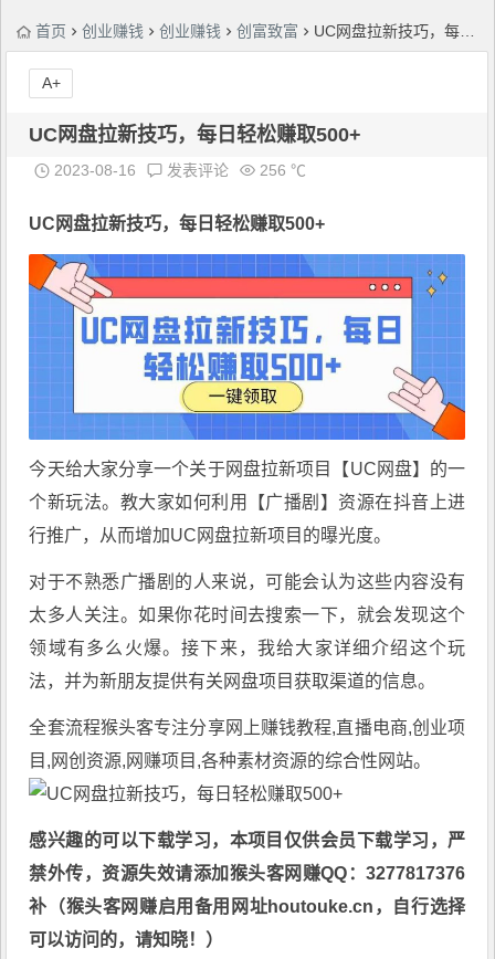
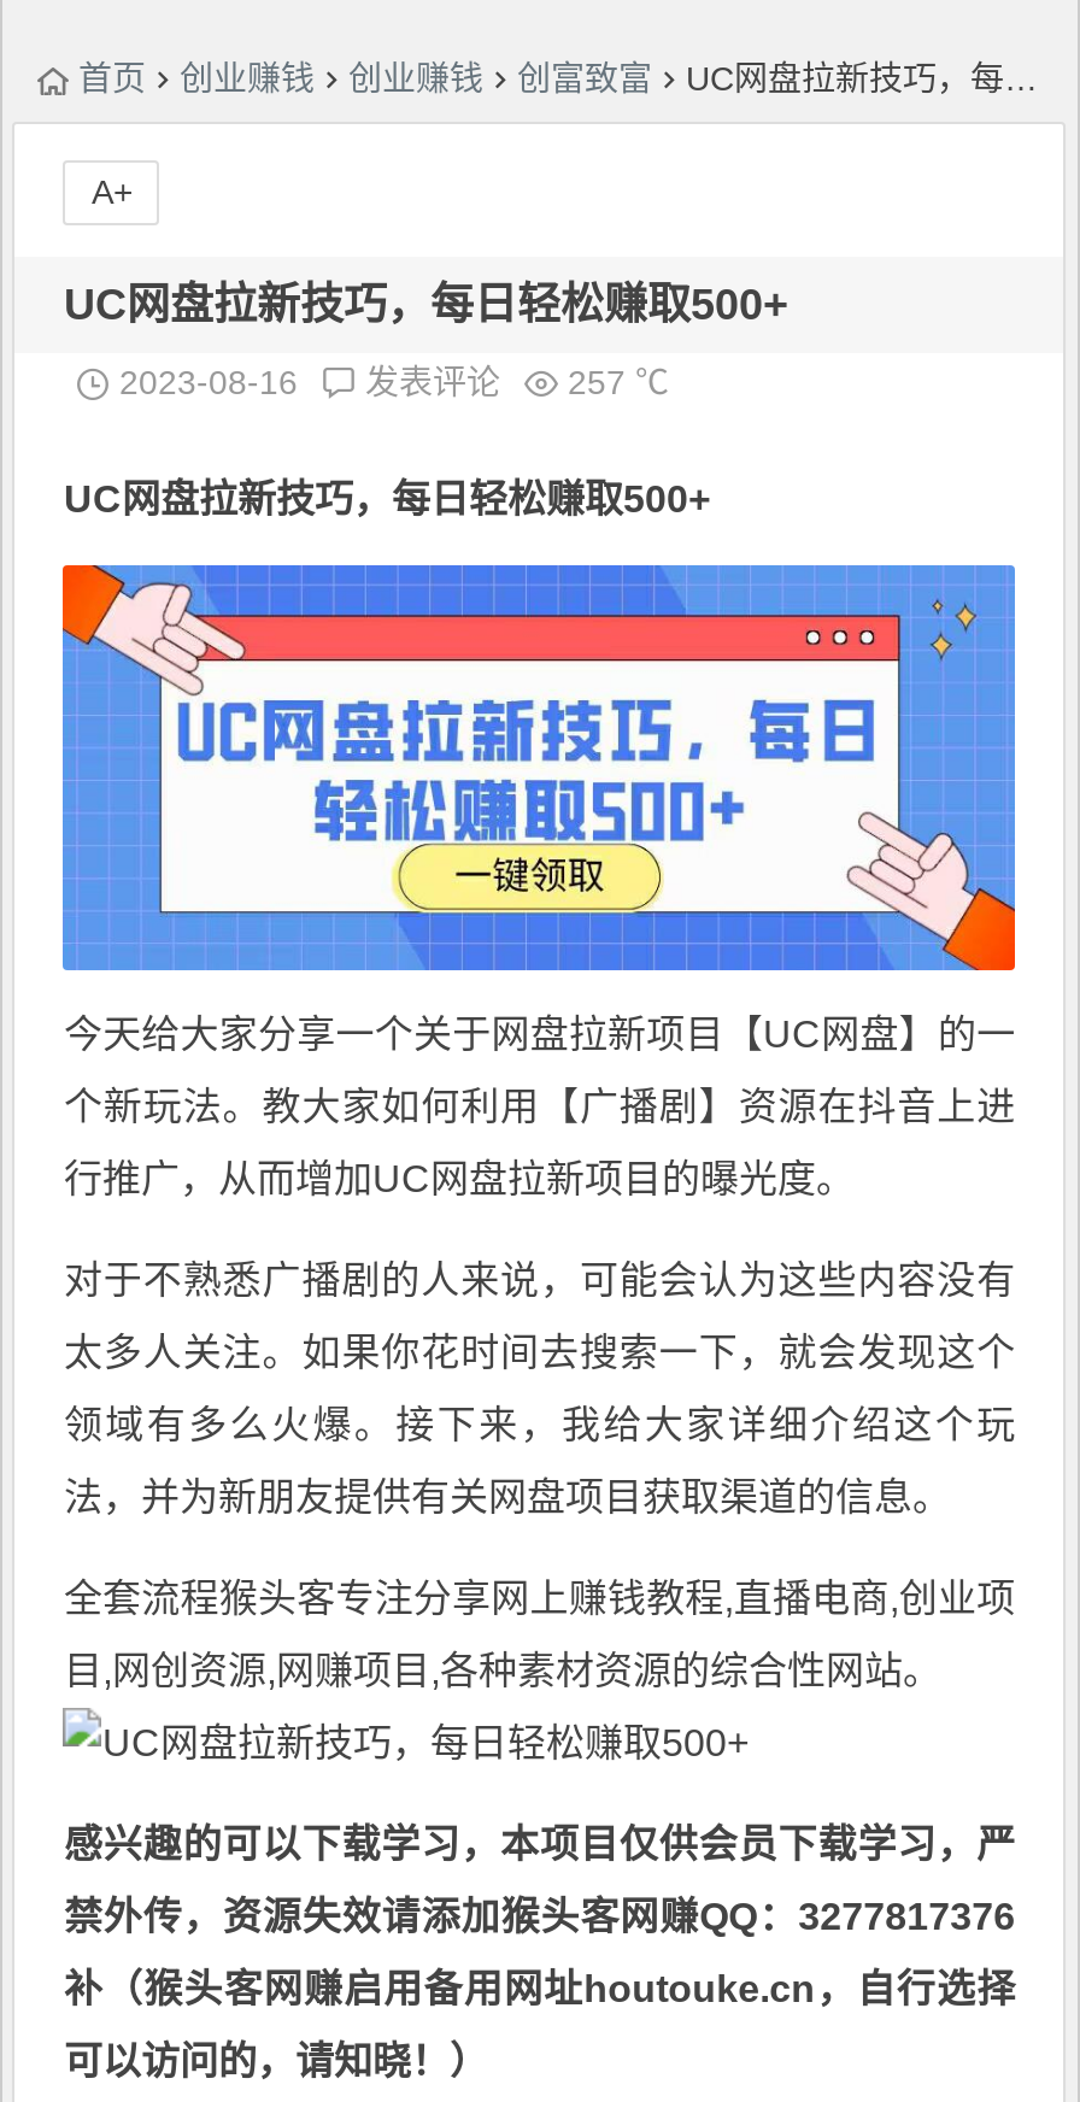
- 2023-08-16 发表评论 256 ℃
+ 2023-08-16 发表评论 257 ℃
